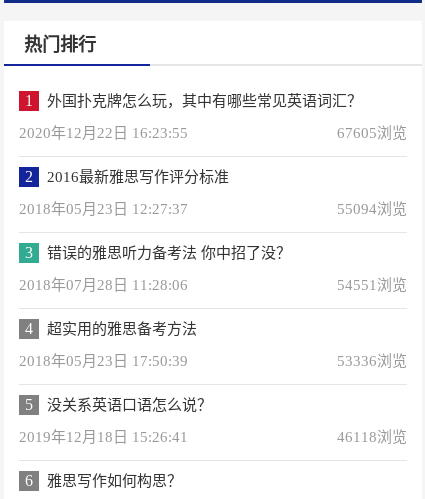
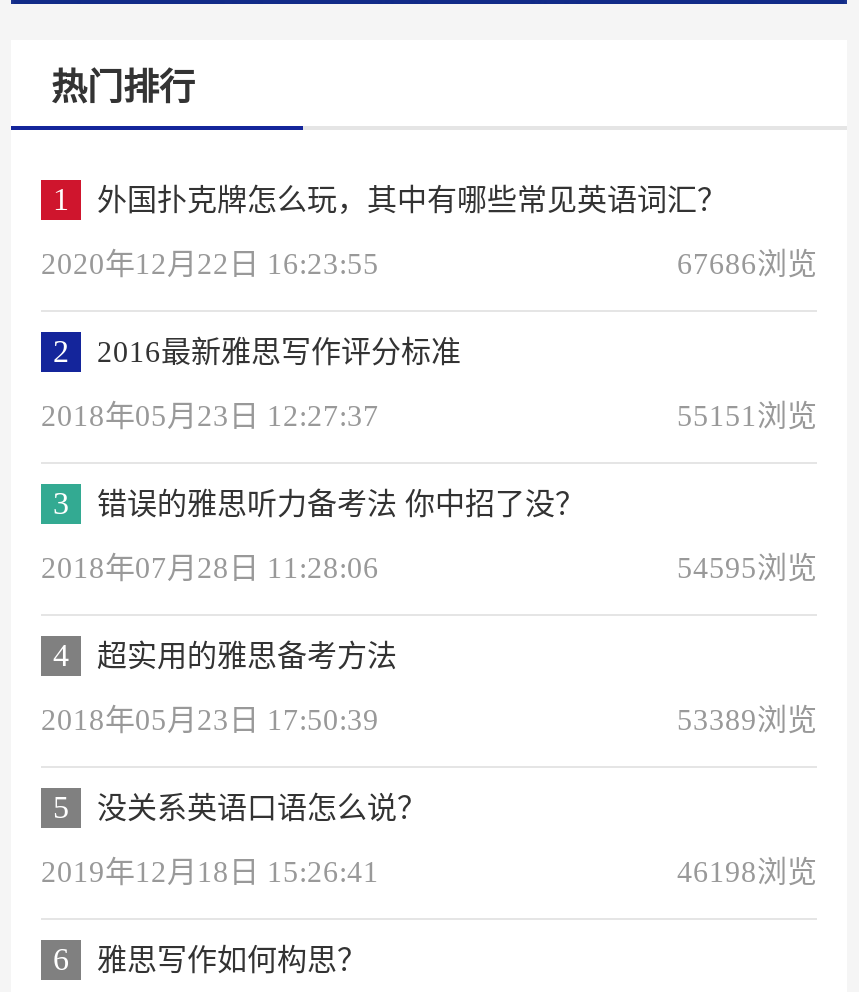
- 67605浏览
+ 67686浏览

- 55094浏览
+ 55151浏览

- 54551浏览
+ 54595浏览

- 53336浏览
+ 53389浏览

- 46118浏览
+ 46198浏览
